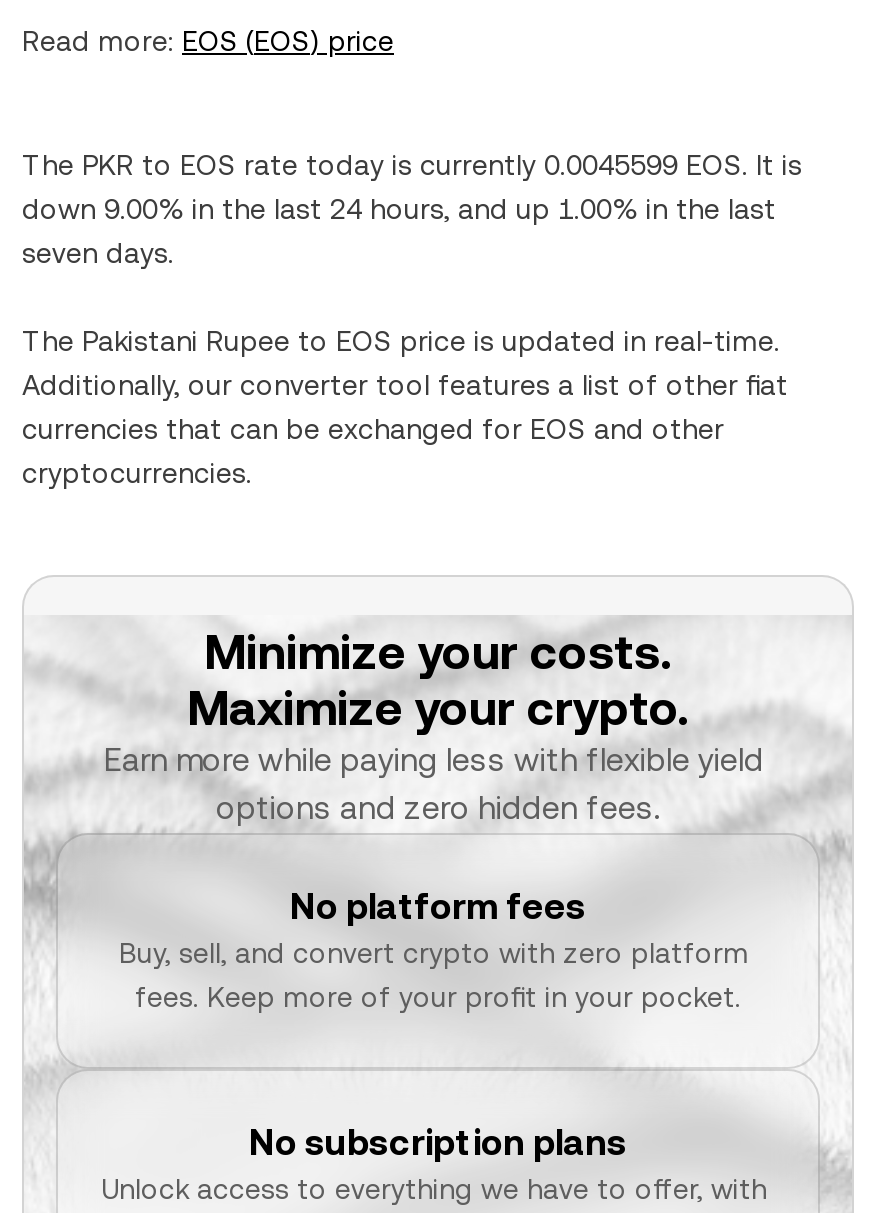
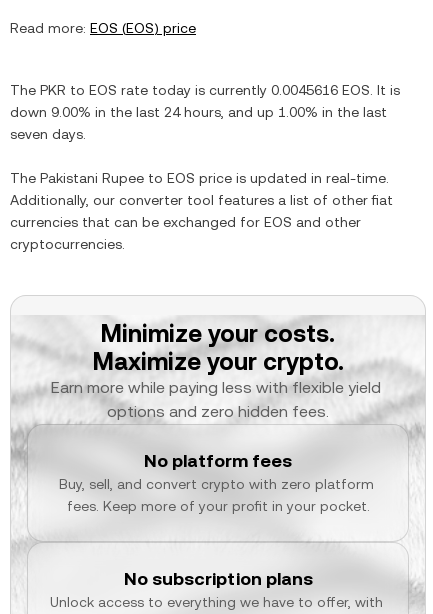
- The PKR to EOS rate today is currently 0.0045599 EOS. It is
+ The PKR to EOS rate today is currently 0.0045616 EOS. It is
